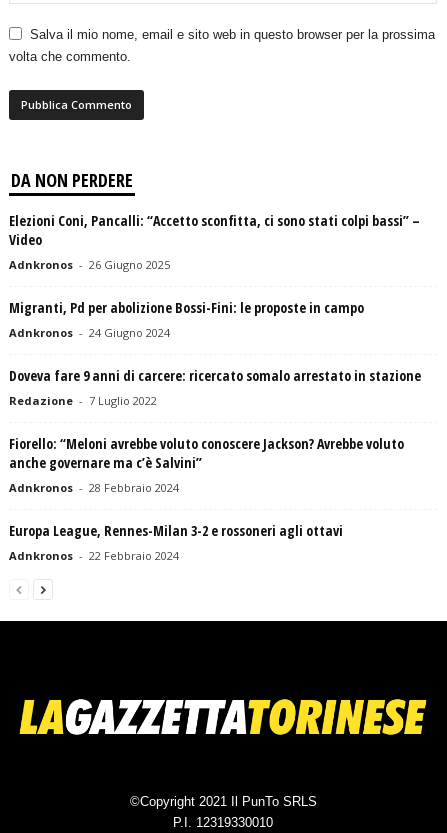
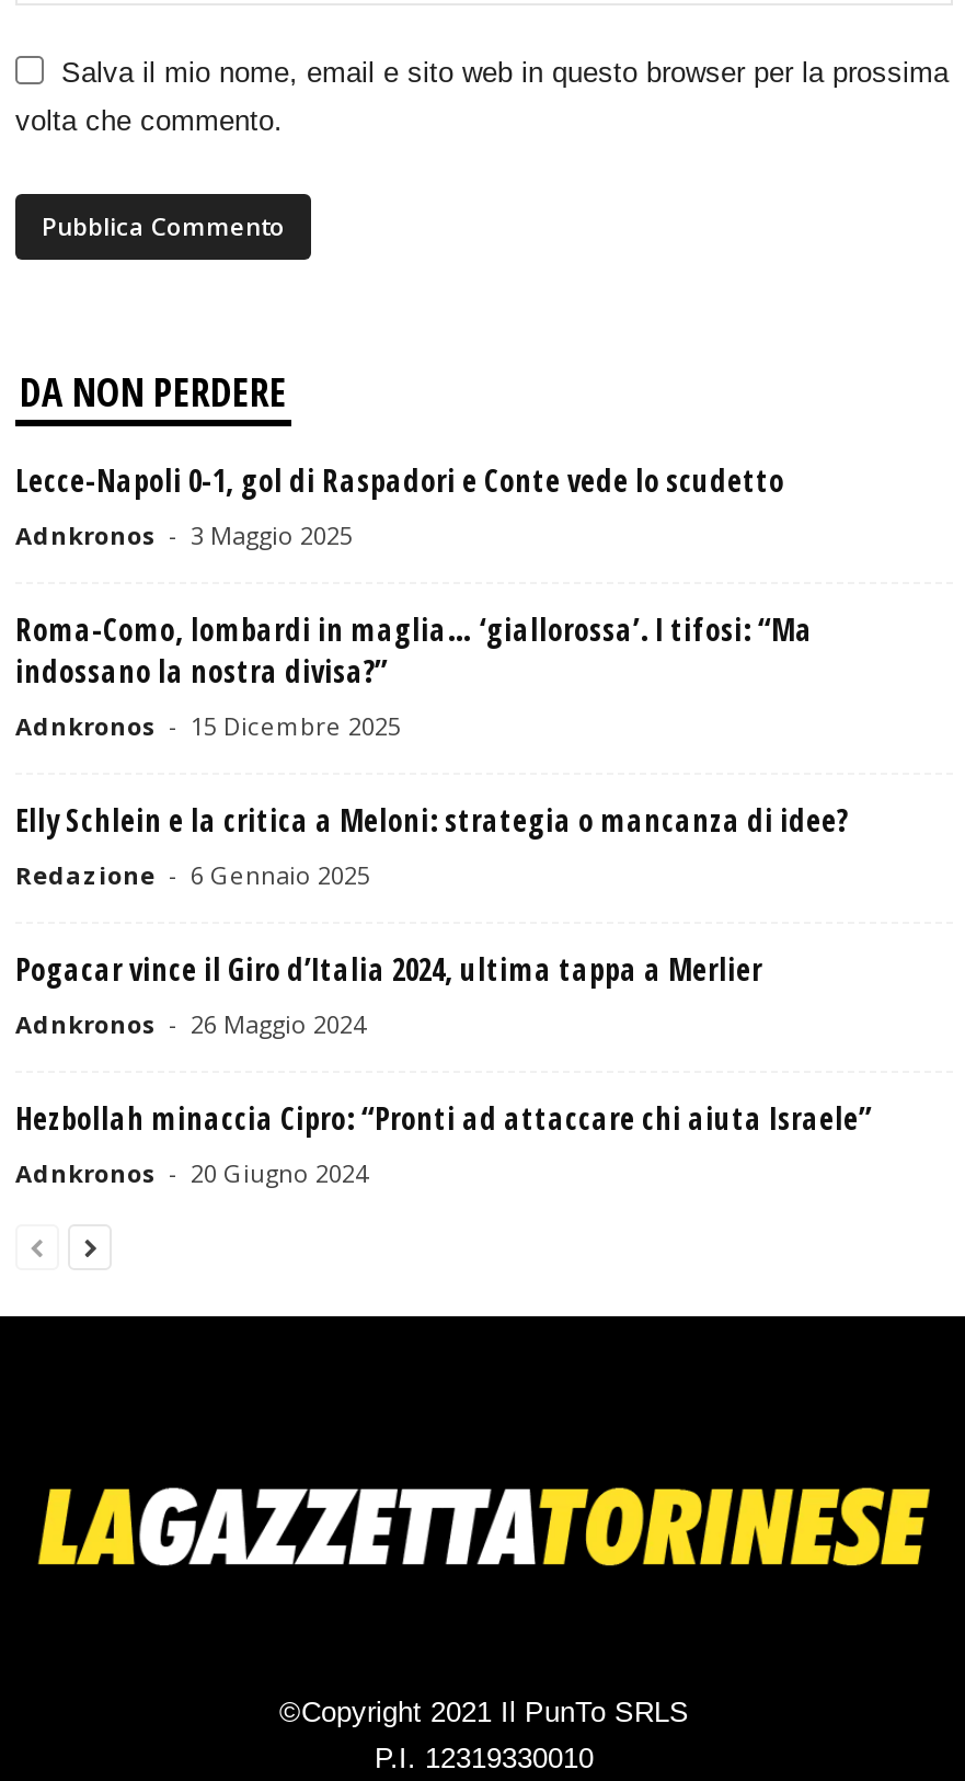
- Elezioni Coni, Pancalli: “Accetto sconfitta, ci sono stati colpi bassi” –
- Video
- Adnkronos - 26 Giugno 2025
+ Lecce-Napoli 0-1, gol di Raspadori e Conte vede lo scudetto
+ Adnkronos - 3 Maggio 2025

- Migranti, Pd per abolizione Bossi-Fini: le proposte in campo
- Adnkronos - 24 Giugno 2024
+ Roma-Como, lombardi in maglia… ‘giallorossa’. I tifosi: “Ma
+ indossano la nostra divisa?”
+ Adnkronos - 15 Dicembre 2025

- Doveva fare 9 anni di carcere: ricercato somalo arrestato in stazione
- Redazione - 7 Luglio 2022
+ Elly Schlein e la critica a Meloni: strategia o mancanza di idee?
+ Redazione - 6 Gennaio 2025

- Fiorello: “Meloni avrebbe voluto conoscere Jackson? Avrebbe voluto
- anche governare ma c’è Salvini”
- Adnkronos - 28 Febbraio 2024
+ Pogacar vince il Giro d’Italia 2024, ultima tappa a Merlier
+ Adnkronos - 26 Maggio 2024

- Europa League, Rennes-Milan 3-2 e rossoneri agli ottavi
- Adnkronos - 22 Febbraio 2024
+ Hezbollah minaccia Cipro: “Pronti ad attaccare chi aiuta Israele”
+ Adnkronos - 20 Giugno 2024
